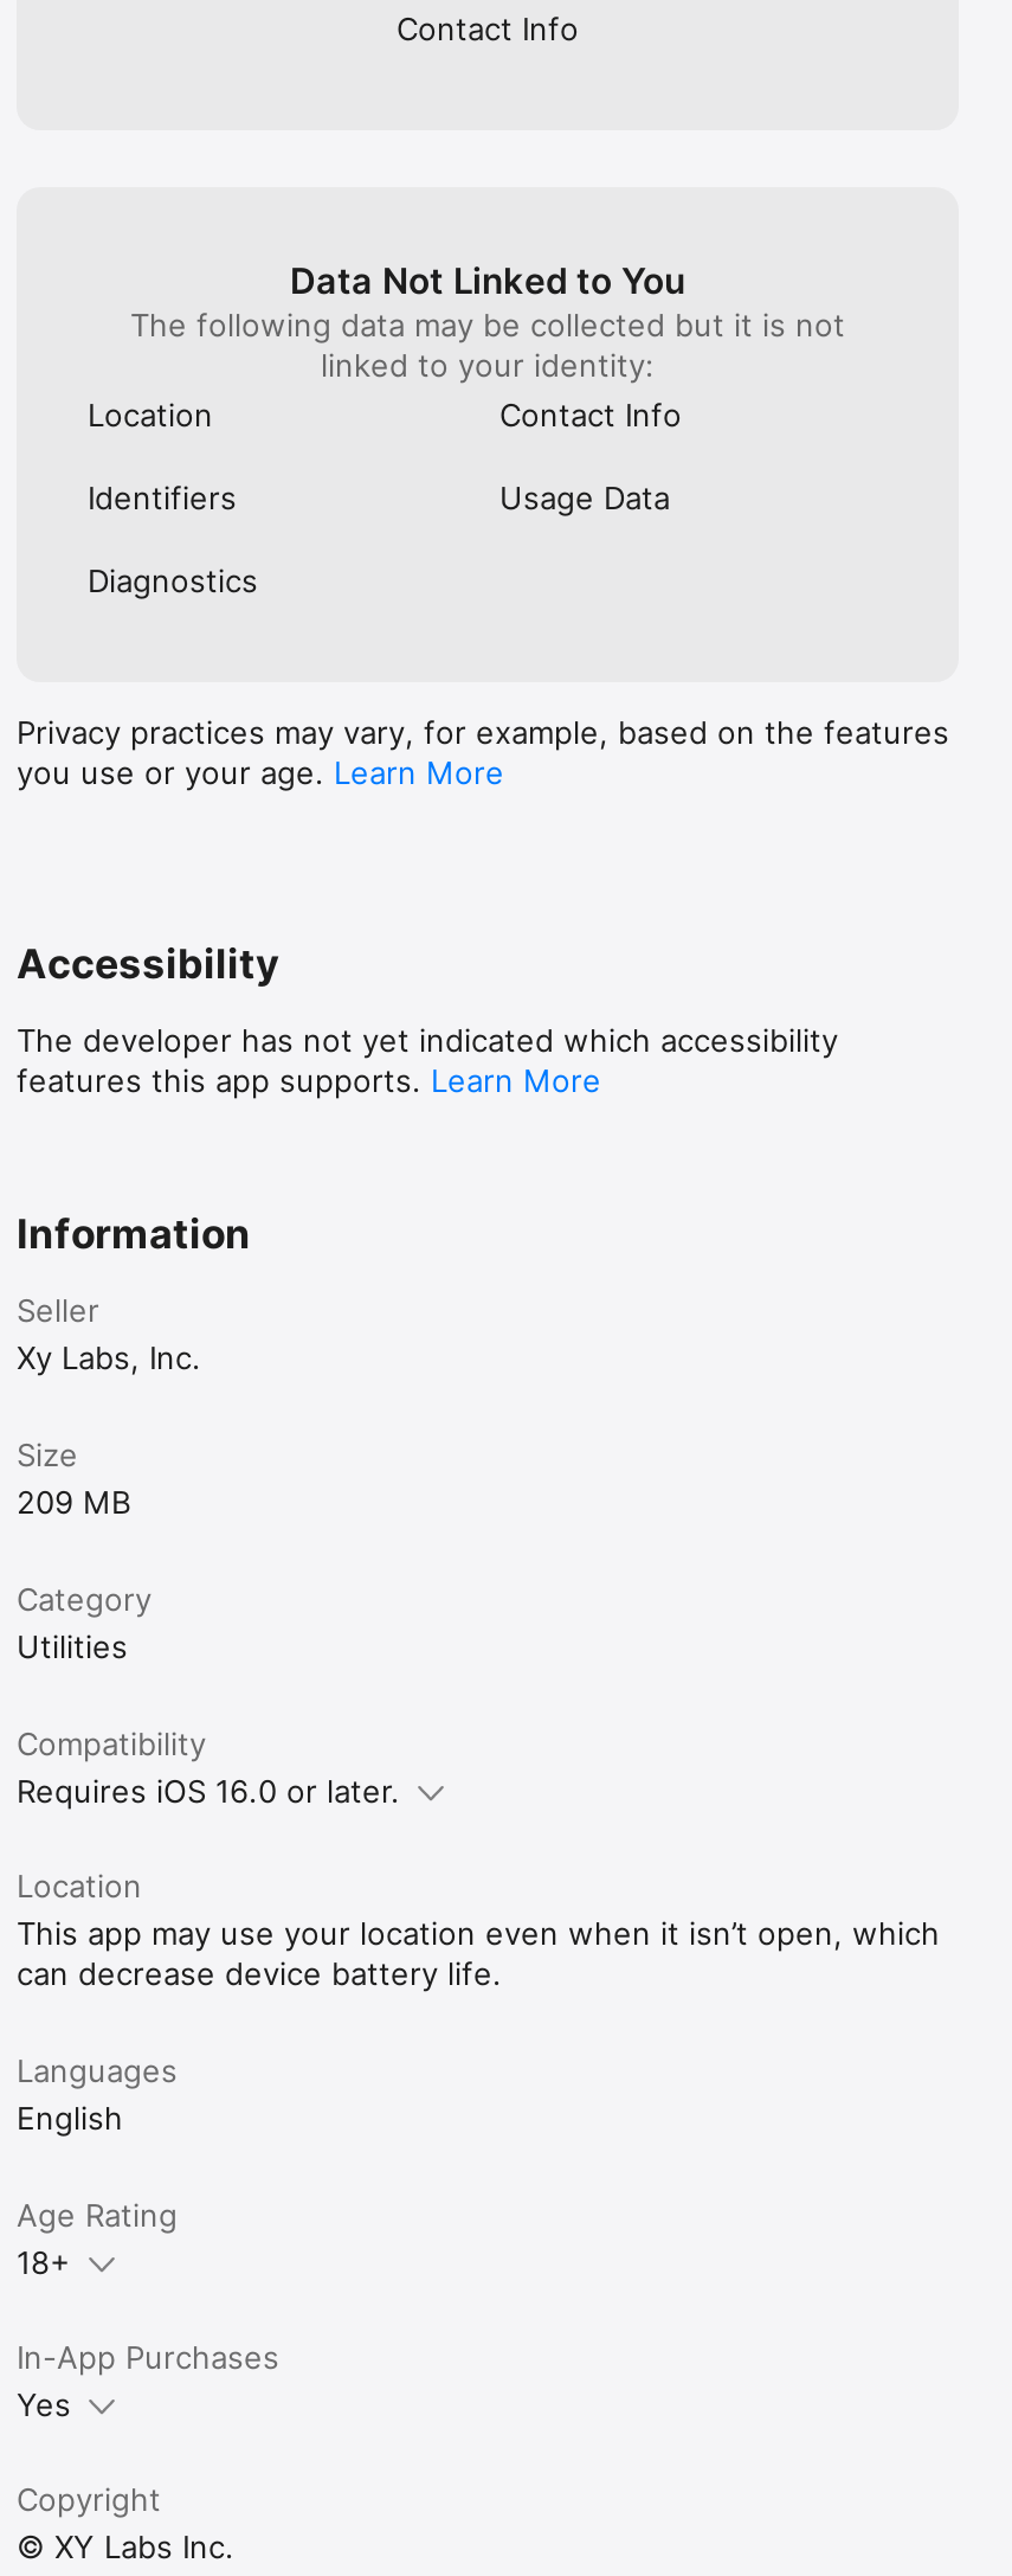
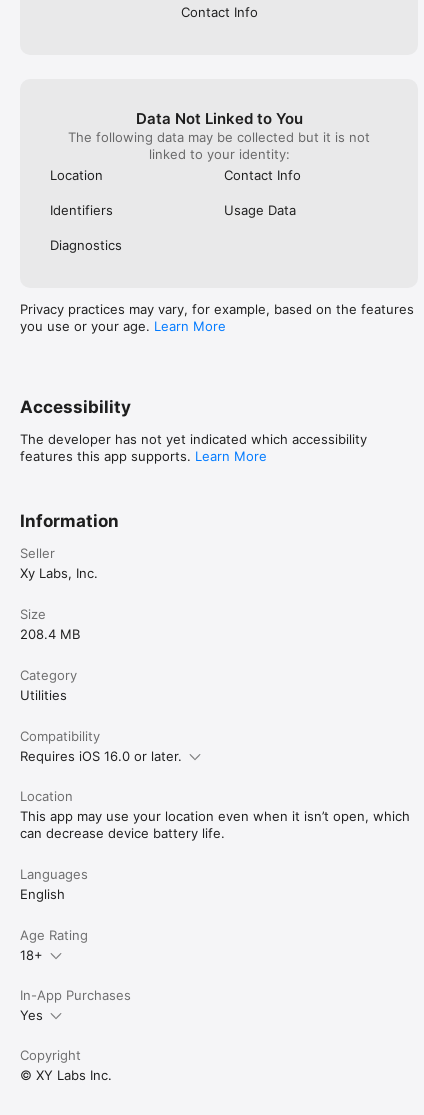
- 209 MB
+ 208.4 MB
